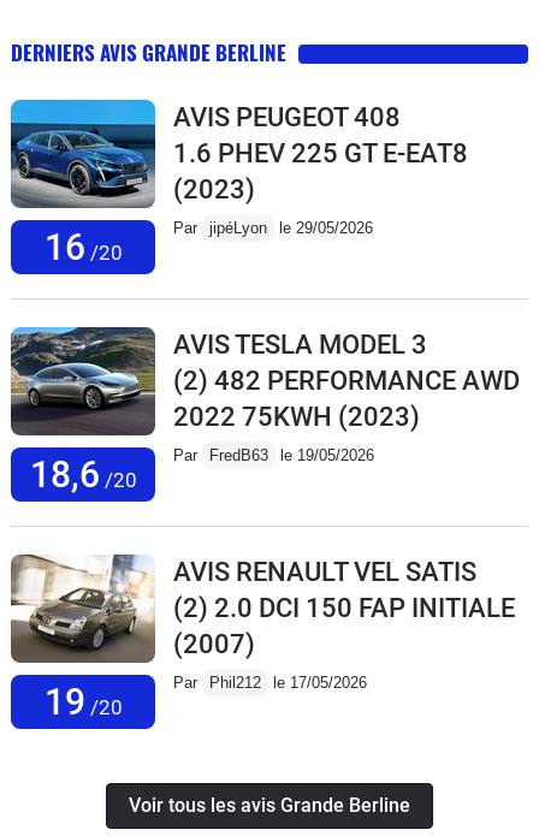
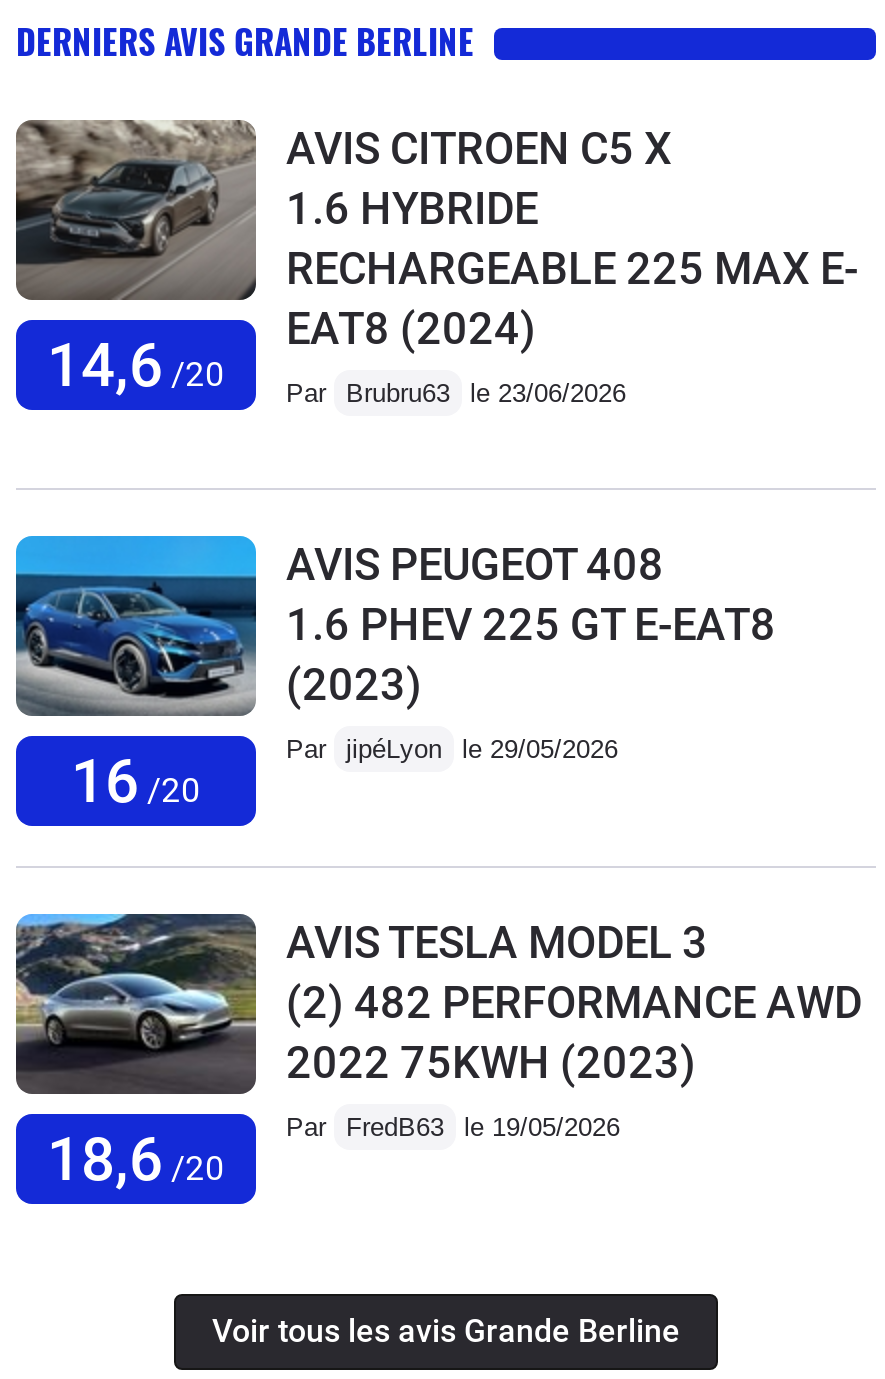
+ [image]
+ AVIS CITROEN C5 X
+ 1.6 HYBRIDE
+ RECHARGEABLE 225 MAX E-
+ EAT8 (2024)
+ Par Brubru63 le 23/06/2026

+ 14,6 /20

moved down: [image] | 16 /20 | AVIS PEUGEOT 408 | ... | 2022 75KWH (2023) | Par FredB63 le 19/05/2026

- [image]
- 19 /20

- AVIS RENAULT VEL SATIS
- (2) 2.0 DCI 150 FAP INITIALE
- (2007)
- Par Phil212 le 17/05/2026
